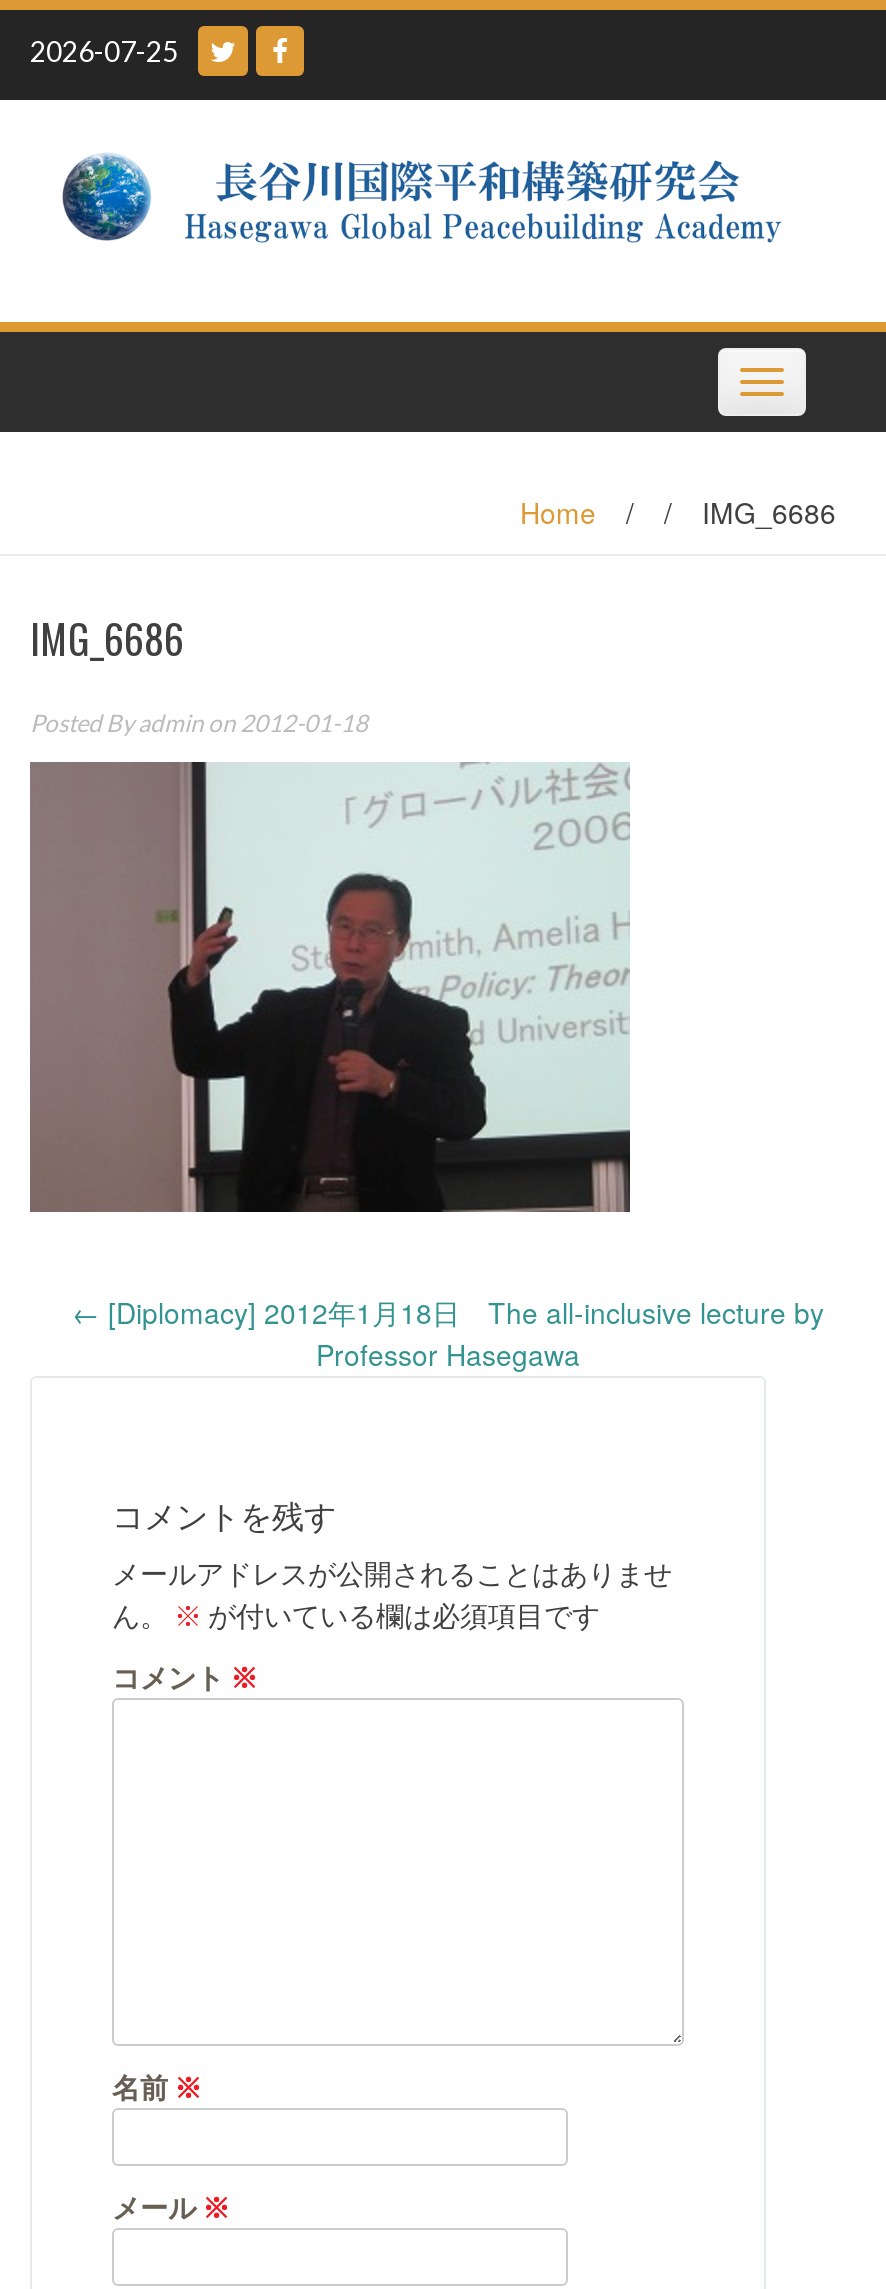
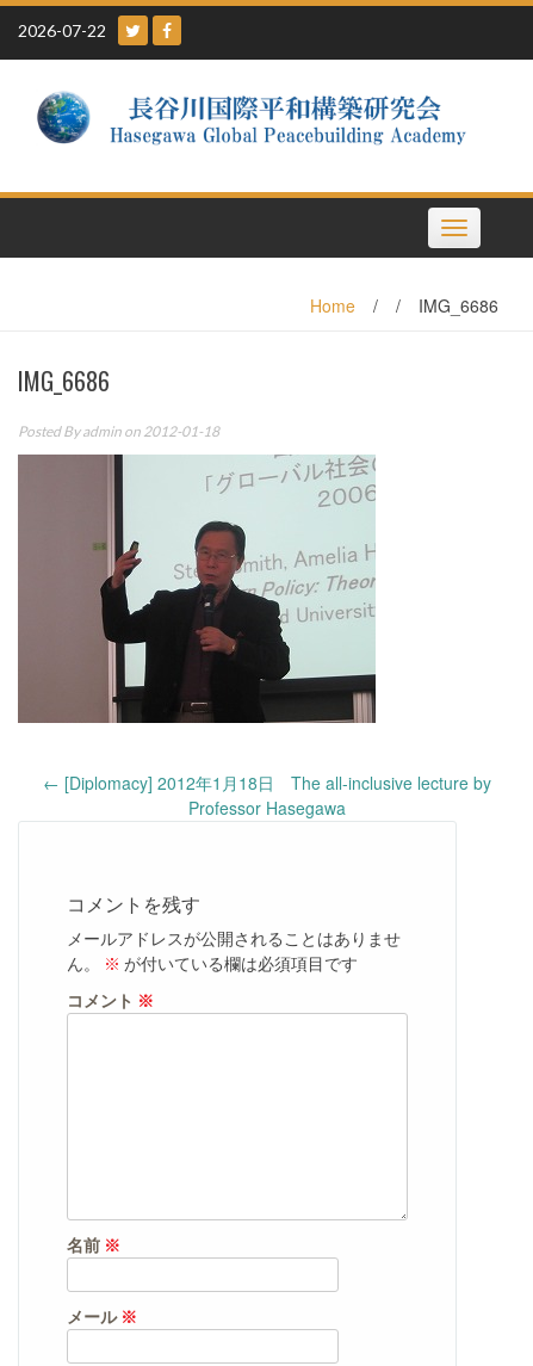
- 2026-07-25
+ 2026-07-22
